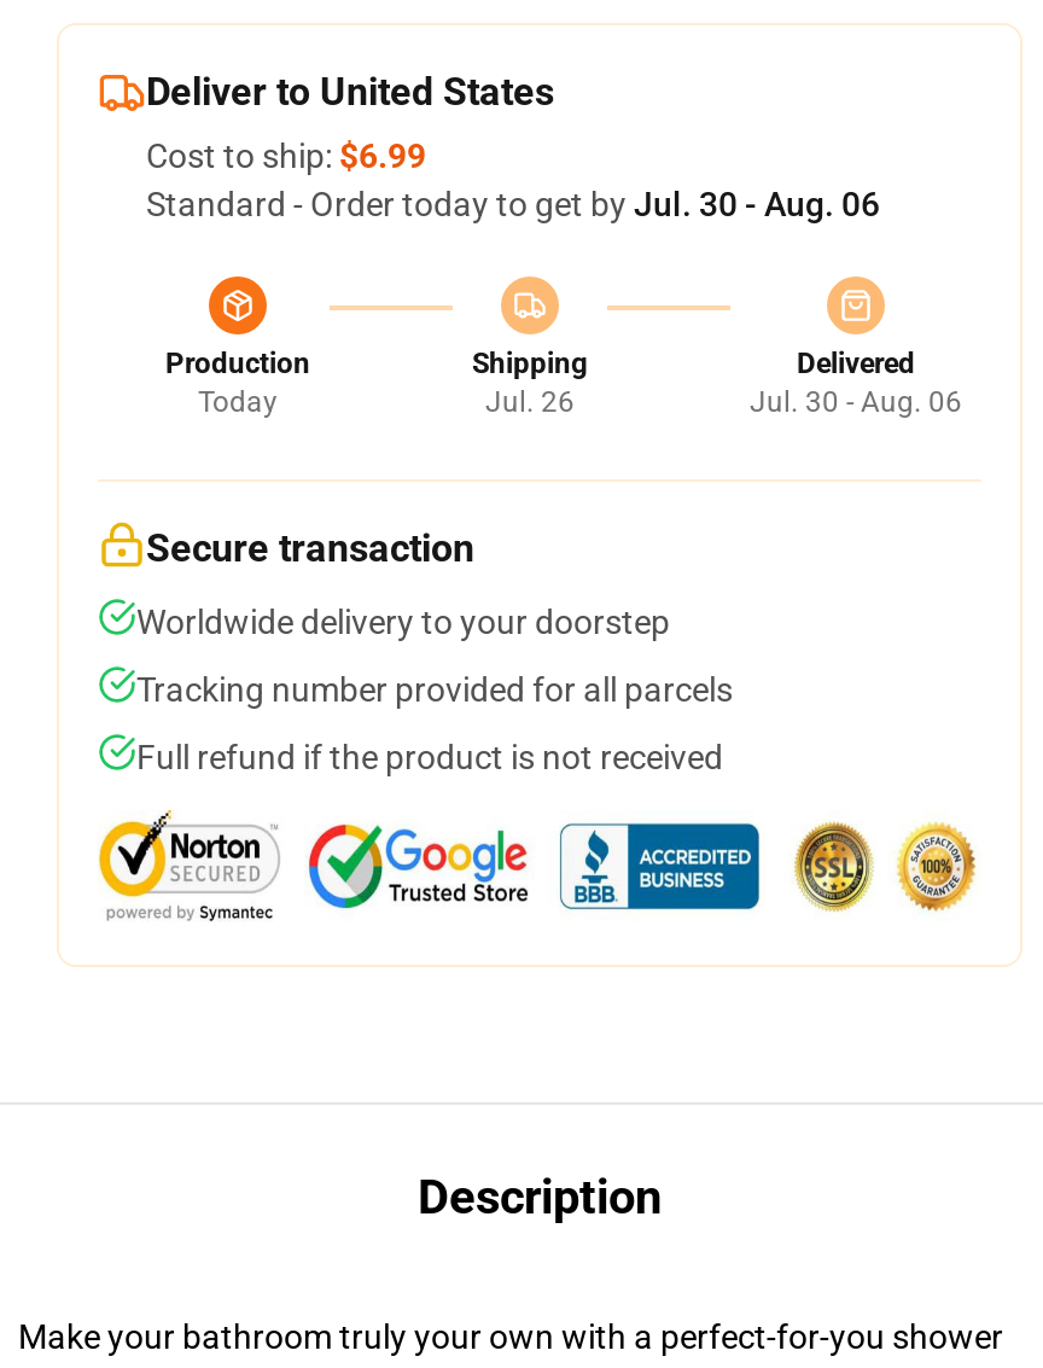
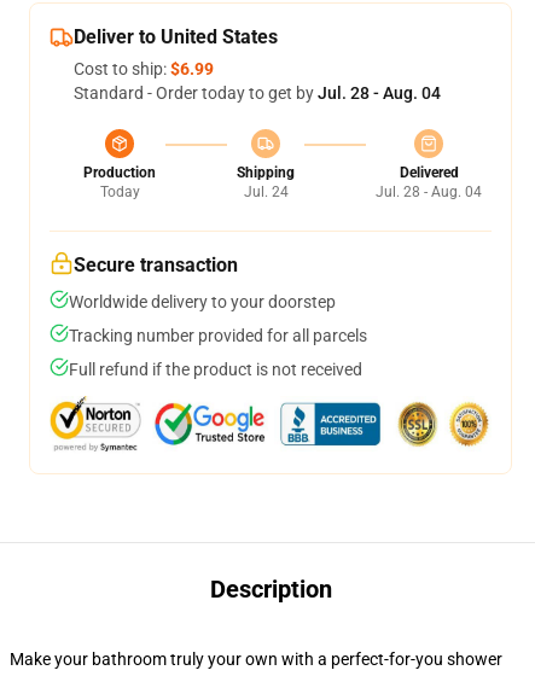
- Standard - Order today to get by Jul. 30 - Aug. 06
+ Standard - Order today to get by Jul. 28 - Aug. 04

- Jul. 26
+ Jul. 24

- Jul. 30 - Aug. 06
+ Jul. 28 - Aug. 04
